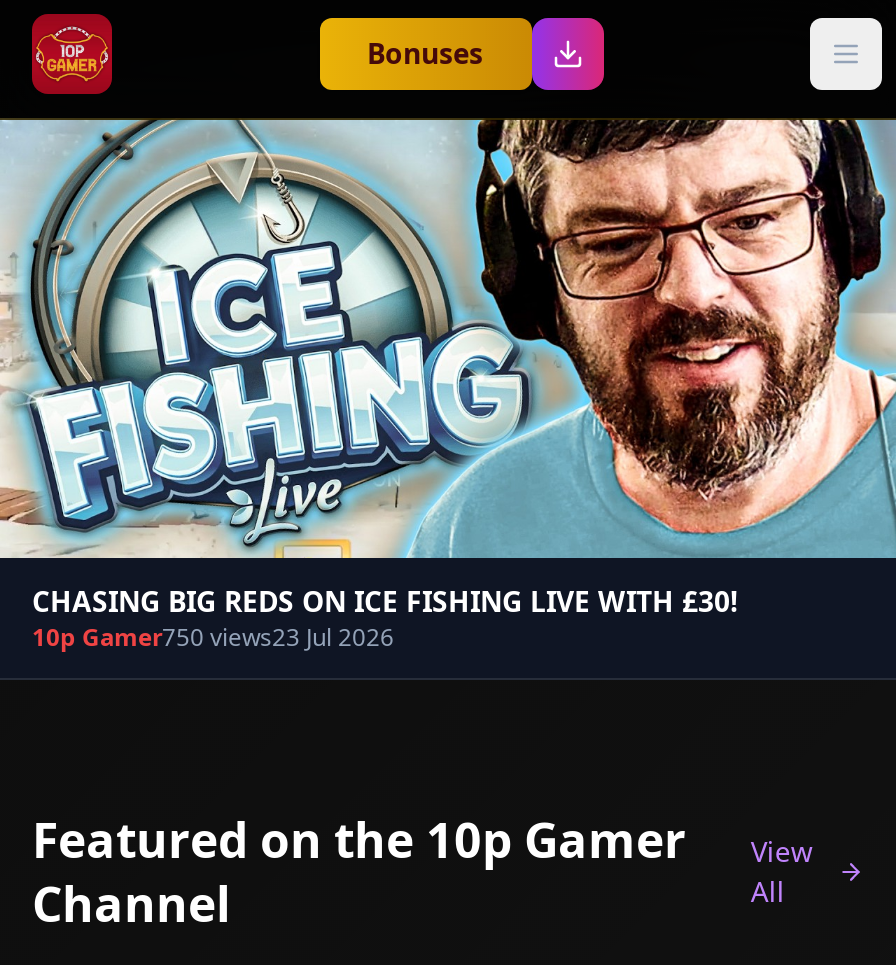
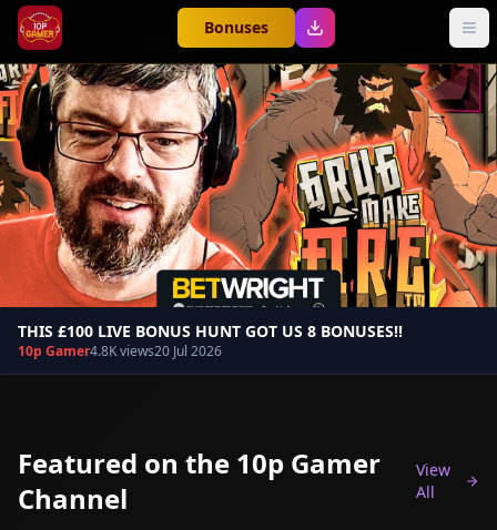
- [image]
- CHASING BIG REDS ON ICE FISHING LIVE WITH £30!
- 10p Gamer750 views23 Jul 2026
+ [image]
+ THIS £100 LIVE BONUS HUNT GOT US 8 BONUSES!!
+ 10p Gamer4.8K views20 Jul 2026
